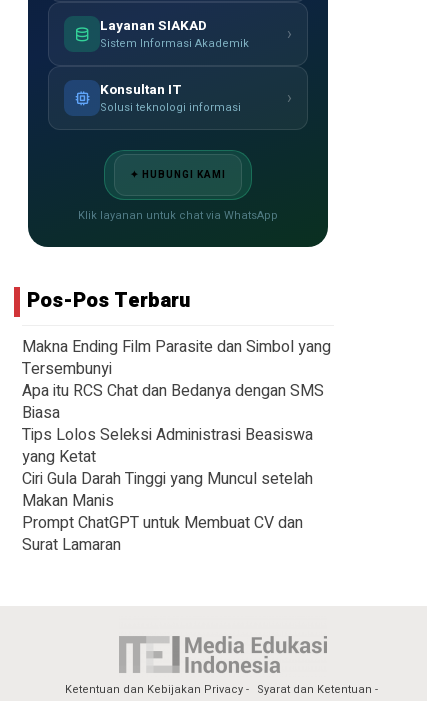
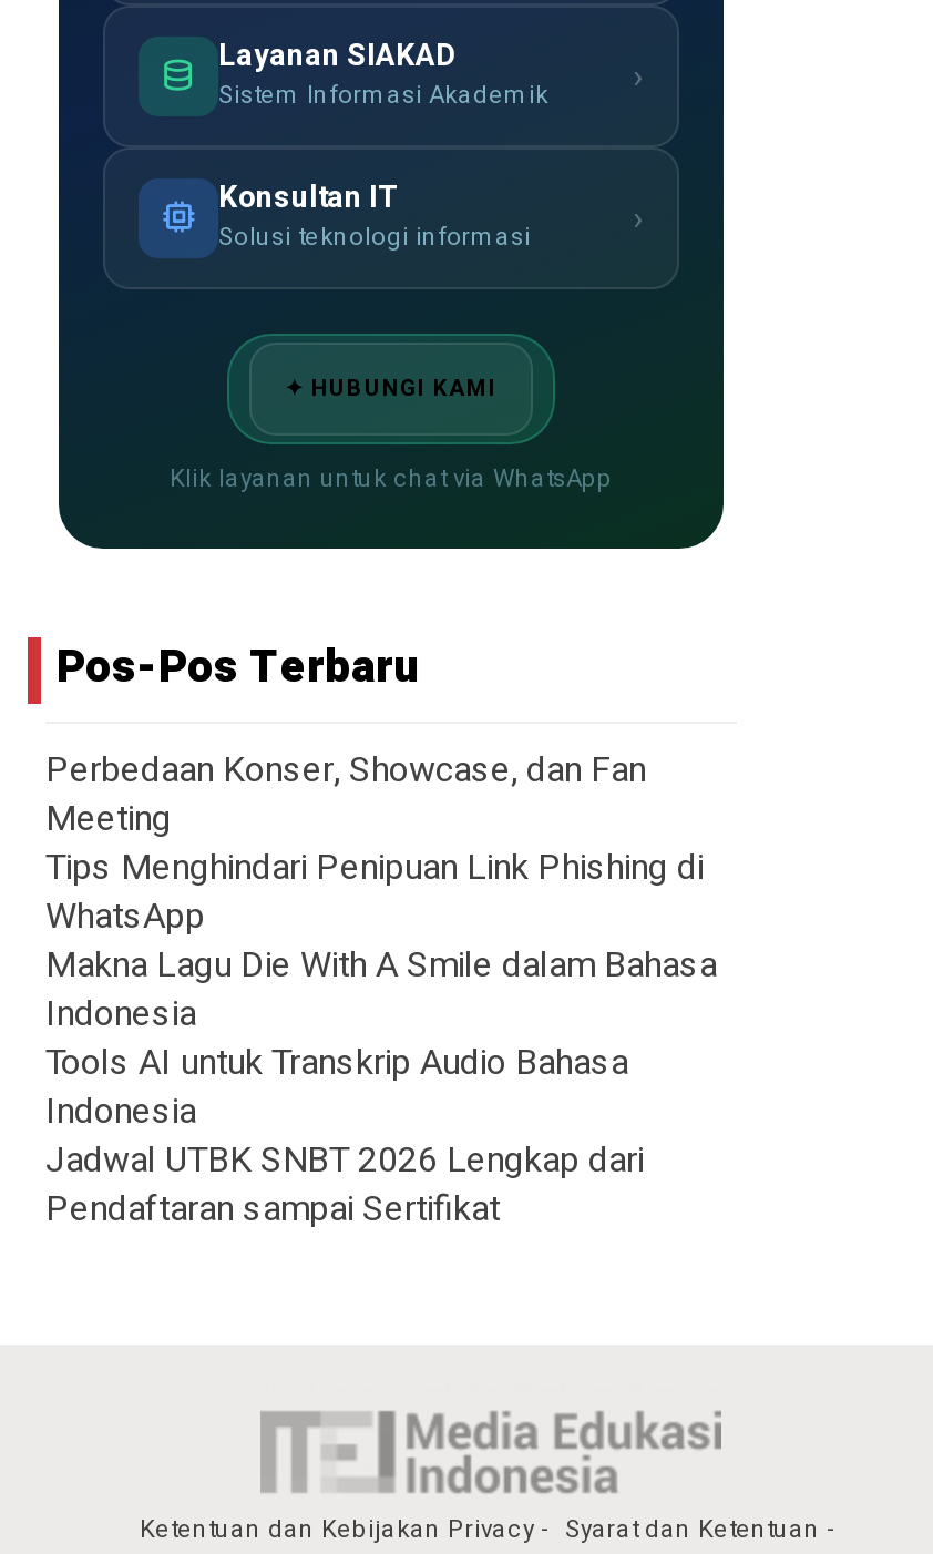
- Makna Ending Film Parasite dan Simbol yang
- Tersembunyi
- Apa itu RCS Chat dan Bedanya dengan SMS
- Biasa
- Tips Lolos Seleksi Administrasi Beasiswa
- yang Ketat
- Ciri Gula Darah Tinggi yang Muncul setelah
- Makan Manis
- Prompt ChatGPT untuk Membuat CV dan
- Surat Lamaran
+ Perbedaan Konser, Showcase, dan Fan
+ Meeting
+ Tips Menghindari Penipuan Link Phishing di
+ WhatsApp
+ Makna Lagu Die With A Smile dalam Bahasa
+ Indonesia
+ Tools AI untuk Transkrip Audio Bahasa
+ Indonesia
+ Jadwal UTBK SNBT 2026 Lengkap dari
+ Pendaftaran sampai Sertifikat
